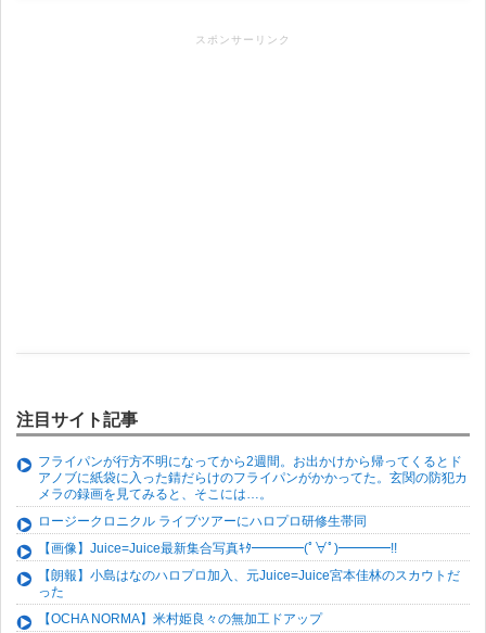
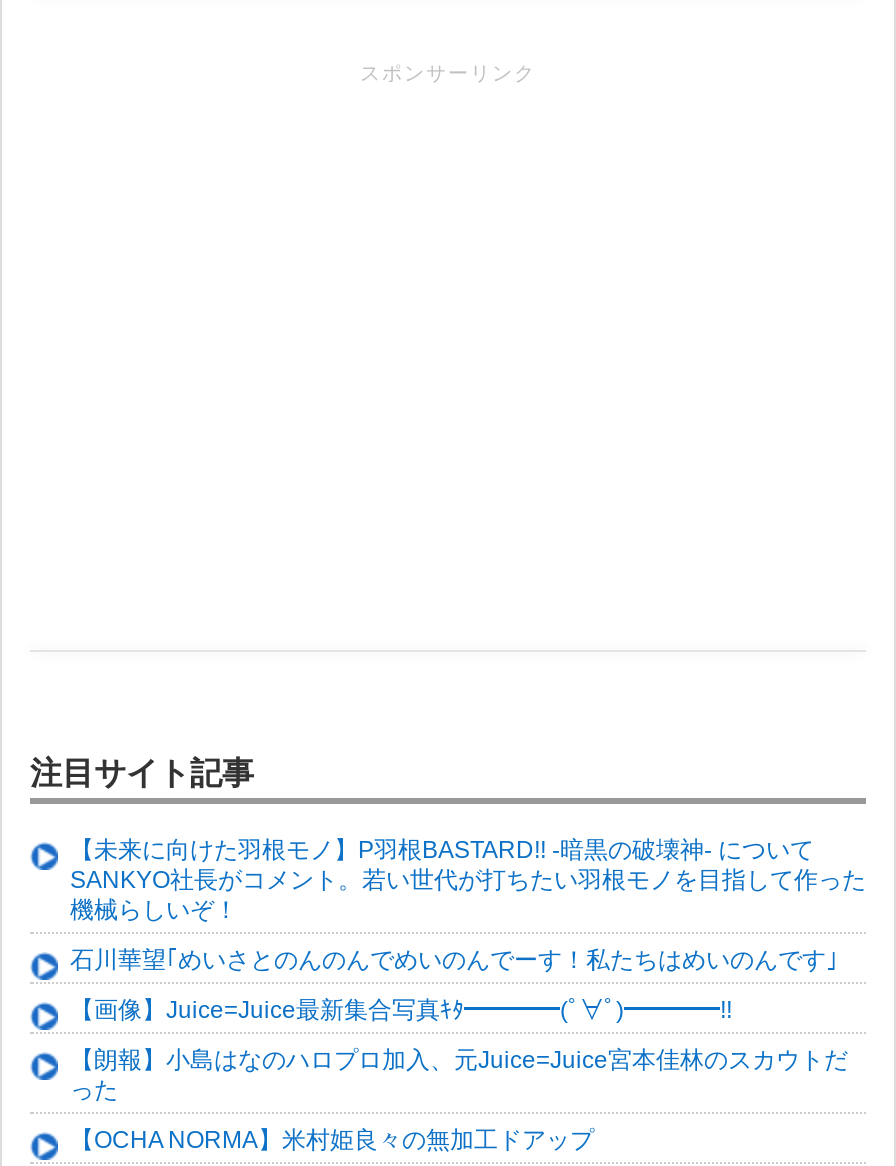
- フライパンが行方不明になってから2週間。お出かけから帰ってくるとド
- アノブに紙袋に入った錆だらけのフライパンがかかってた。玄関の防犯カ
- メラの録画を見てみると、そこには…。
+ 【未来に向けた羽根モノ】P羽根BASTARD!! -暗黒の破壊神- について
+ SANKYO社長がコメント。若い世代が打ちたい羽根モノを目指して作った
+ 機械らしいぞ！

- ロージークロニクル ライブツアーにハロプロ研修生帯同
+ 石川華望｢めいさとのんのんでめいのんでーす！私たちはめいのんです｣
